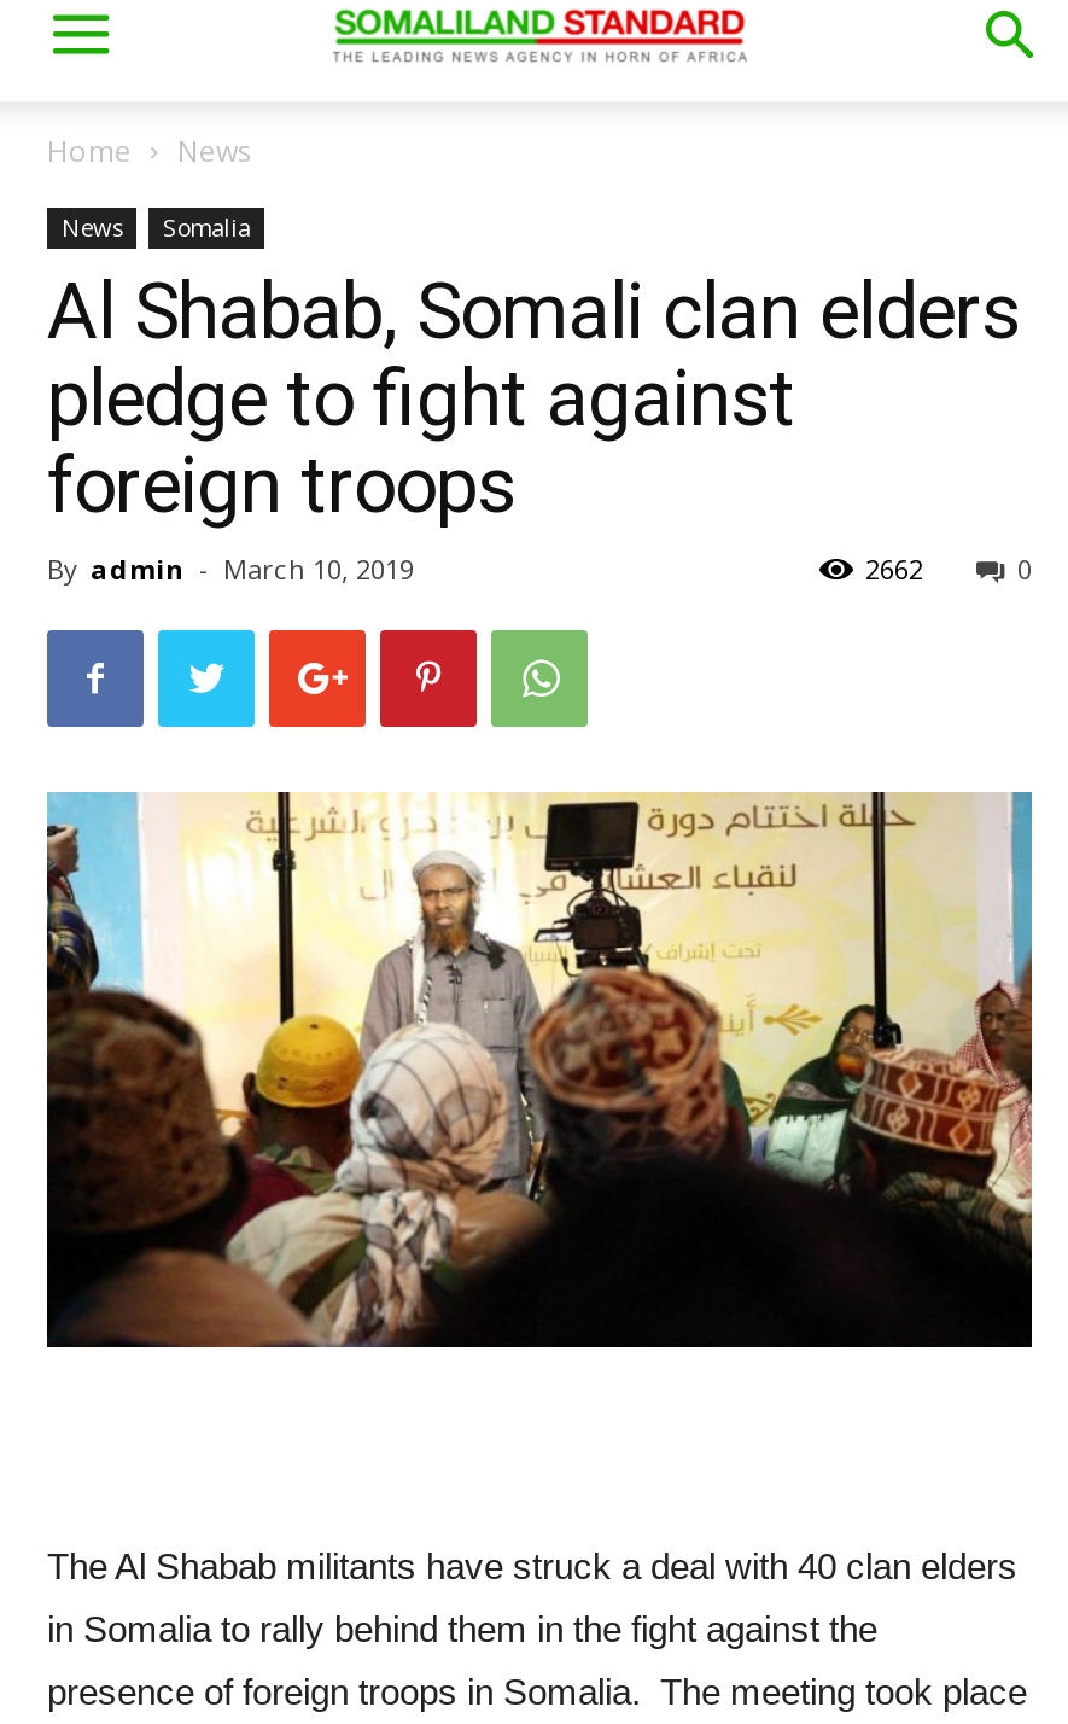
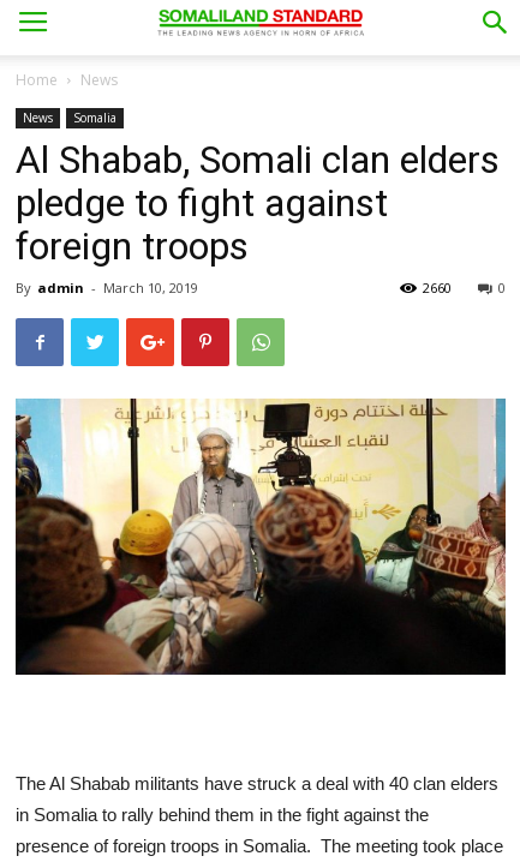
- 2662
+ 2660
